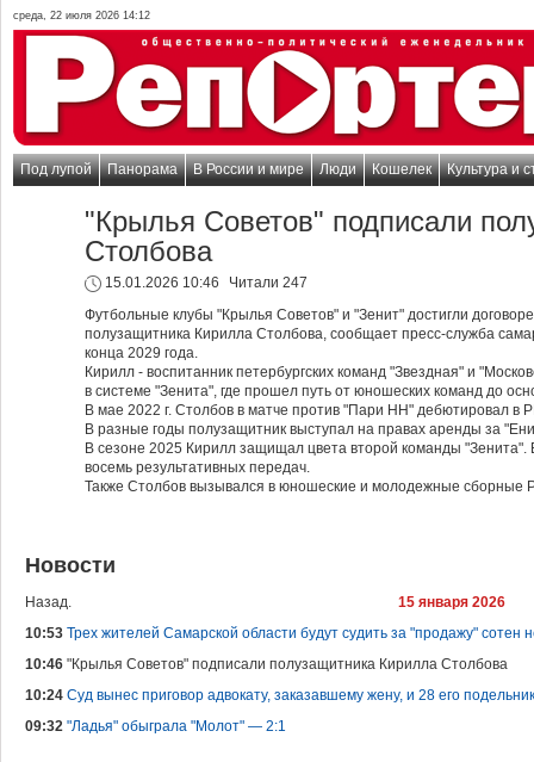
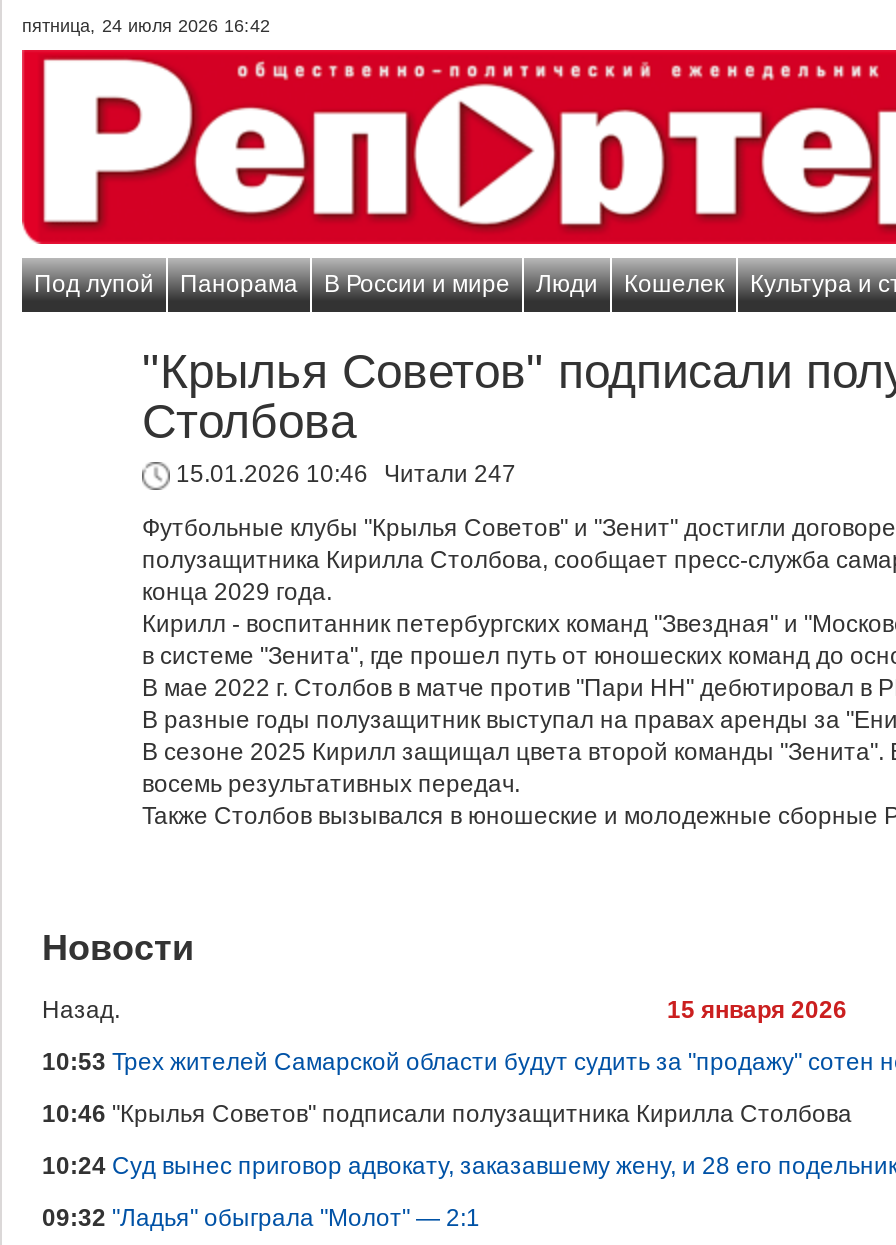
- среда, 22 июля 2026 14:12
+ пятница, 24 июля 2026 16:42
